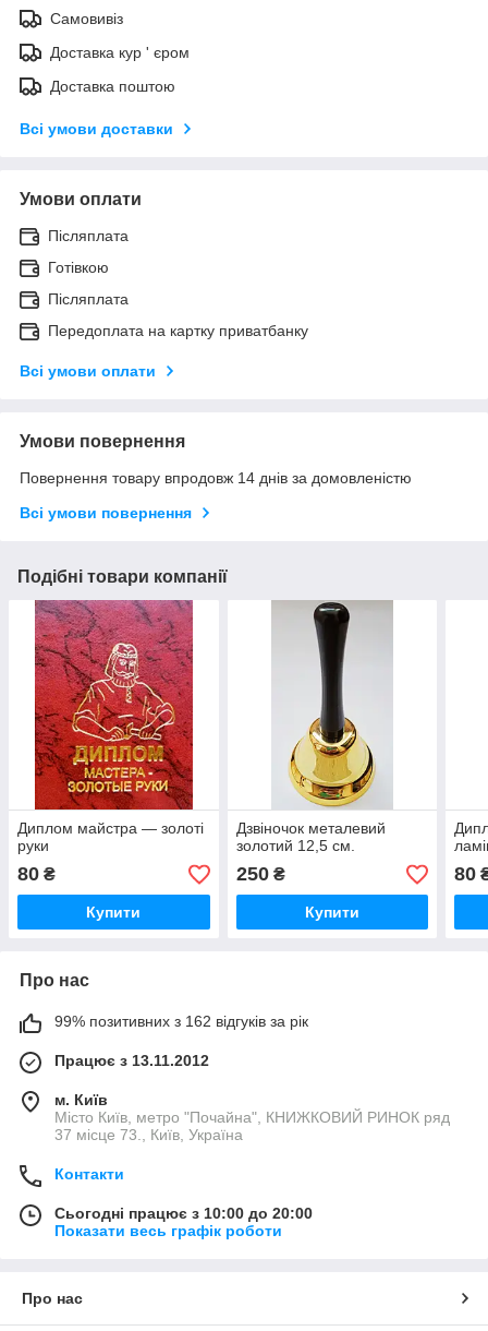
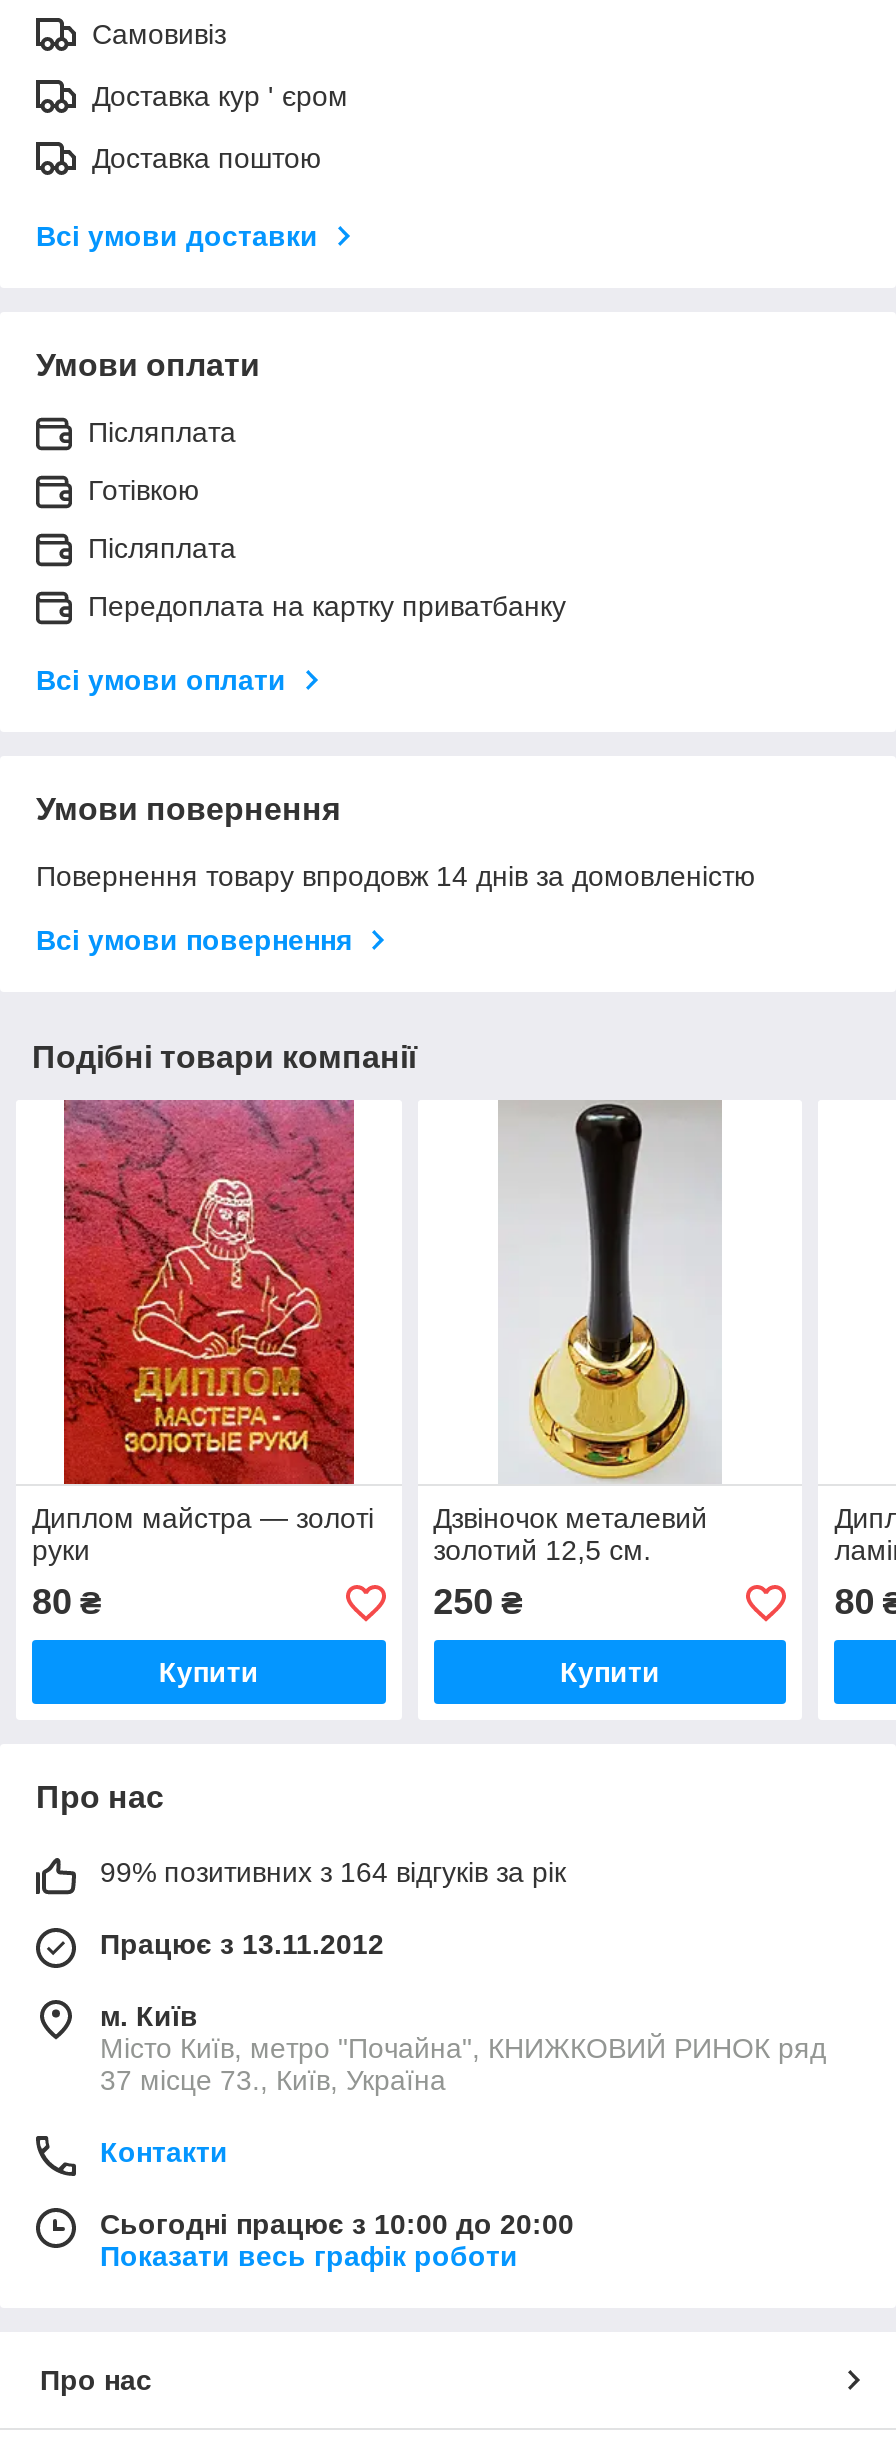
- 99% позитивних з 162 відгуків за рік
+ 99% позитивних з 164 відгуків за рік
